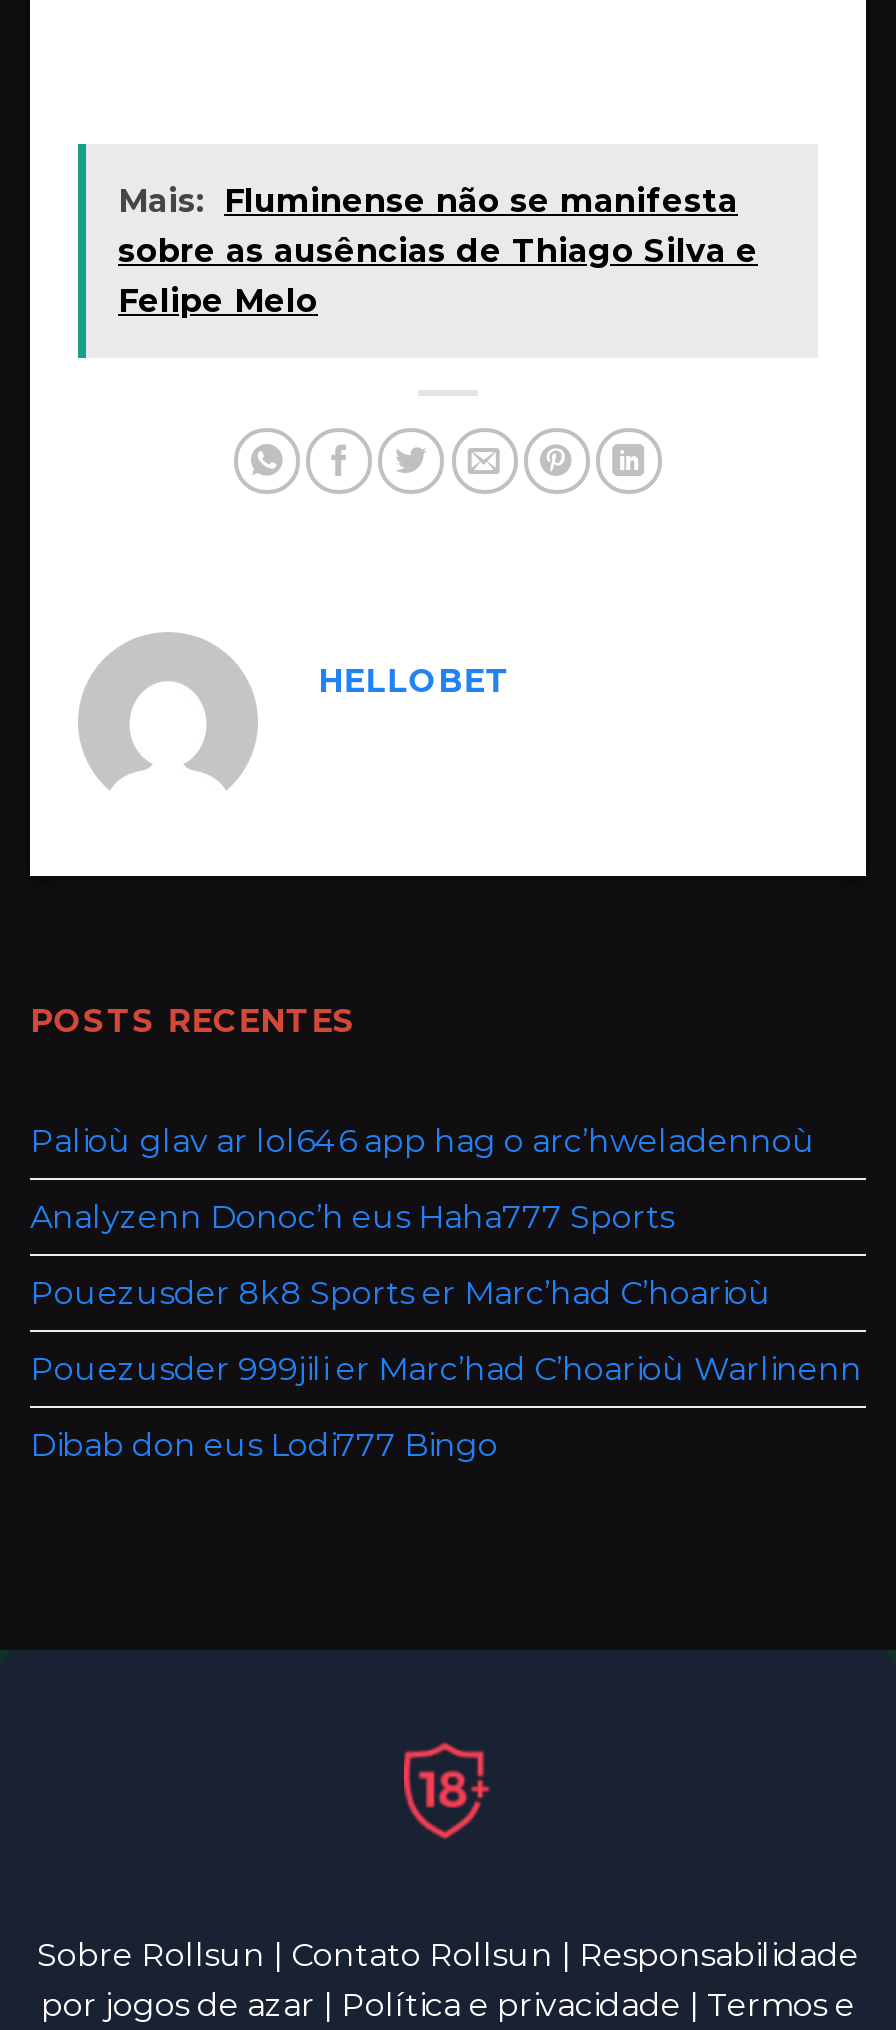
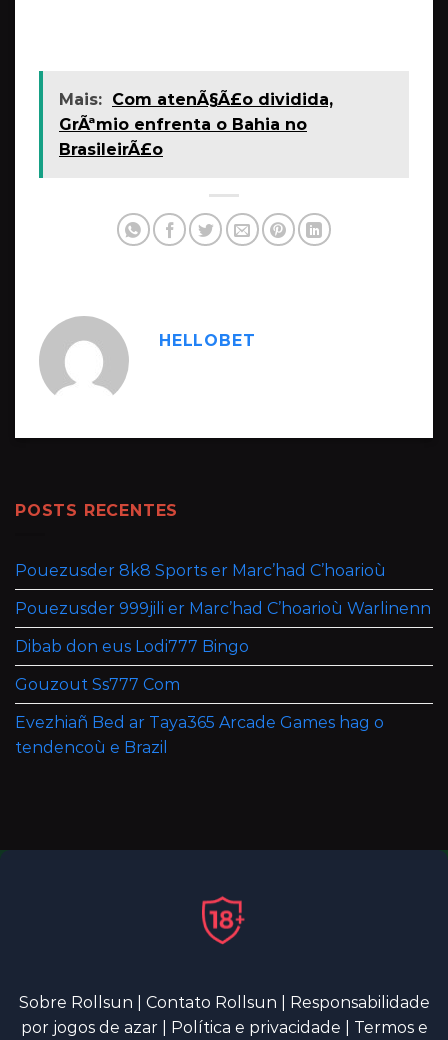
- Mais: Fluminense não se manifesta
- sobre as ausências de Thiago Silva e
- Felipe Melo
+ Mais: Com atenÃ§Ã£o dividida,
+ GrÃªmio enfrenta o Bahia no
+ BrasileirÃ£o

- Palioù glav ar lol646 app hag o arc’hweladennoù
- Analyzenn Donoc’h eus Haha777 Sports

moved up: Pouezusder 8k8 Sports er Marc’had C’hoarioù | Pouezusder 999jili er Marc’had C’hoarioù Warlinenn | Dibab don eus Lodi777 Bingo

+ Gouzout Ss777 Com
+ Evezhiañ Bed ar Taya365 Arcade Games hag o
+ tendencoù e Brazil
